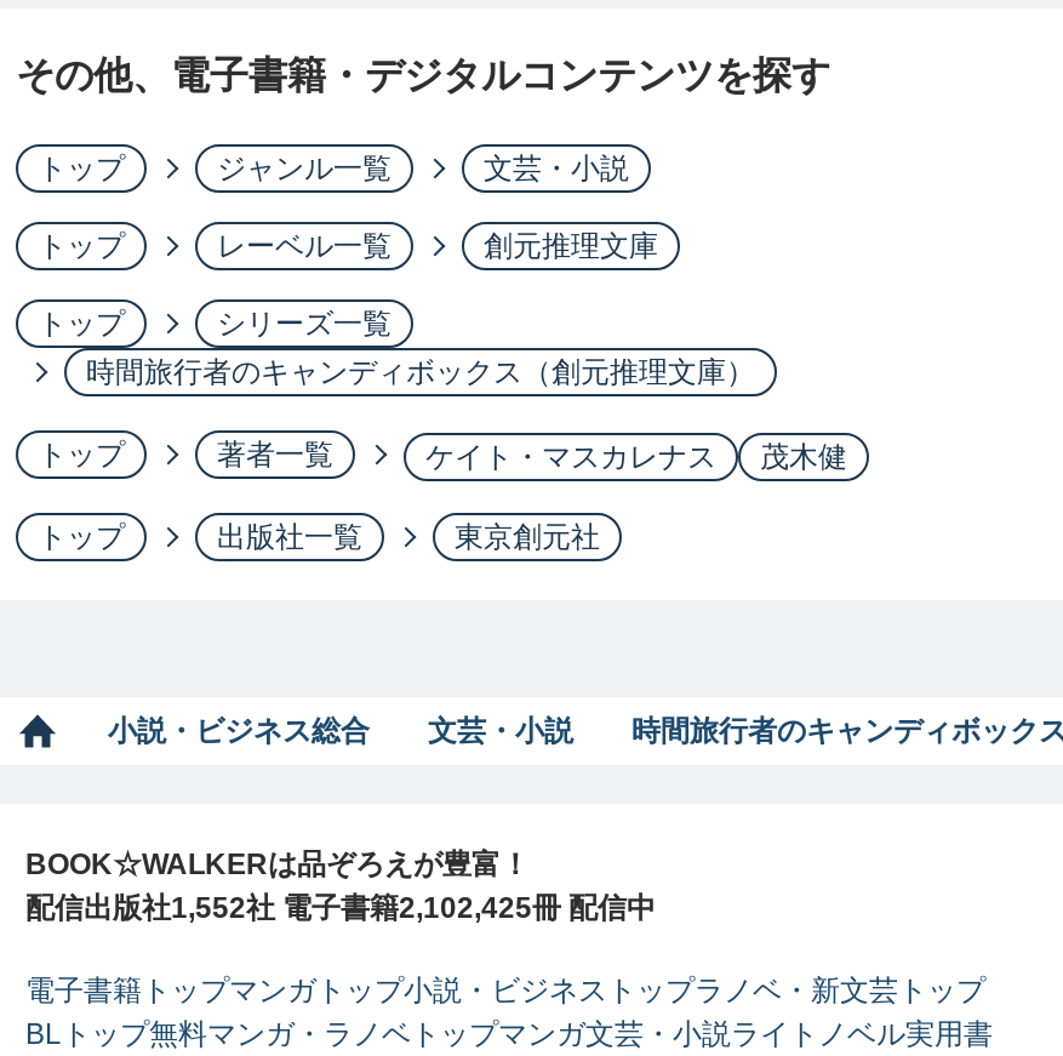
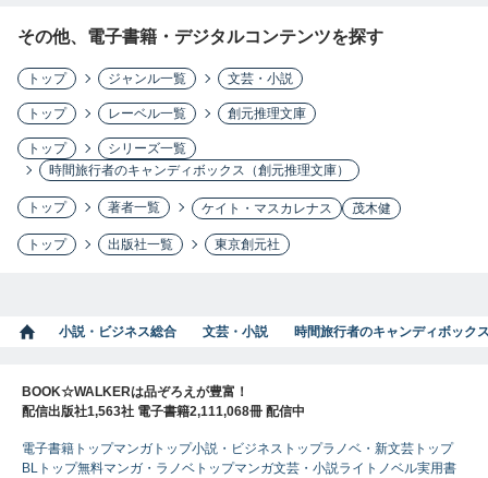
- 配信出版社1,552社 電子書籍2,102,425冊 配信中
+ 配信出版社1,563社 電子書籍2,111,068冊 配信中
